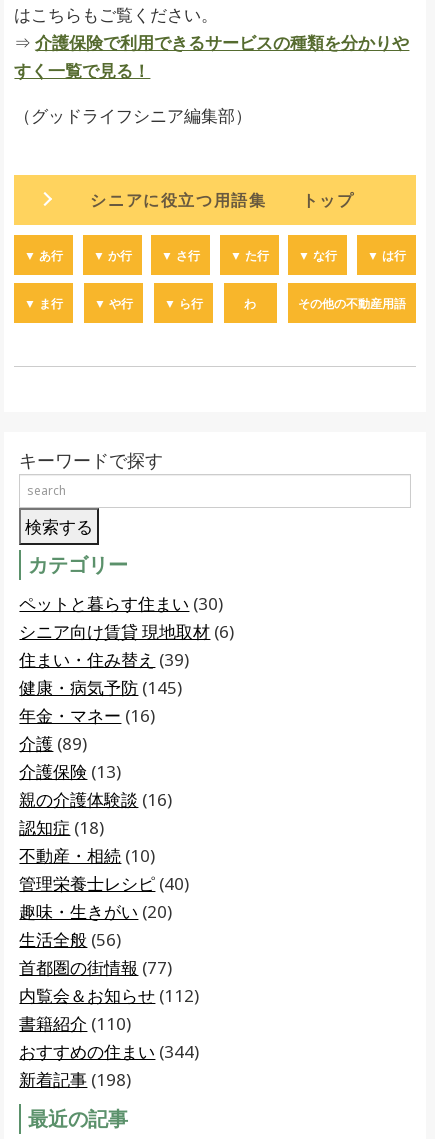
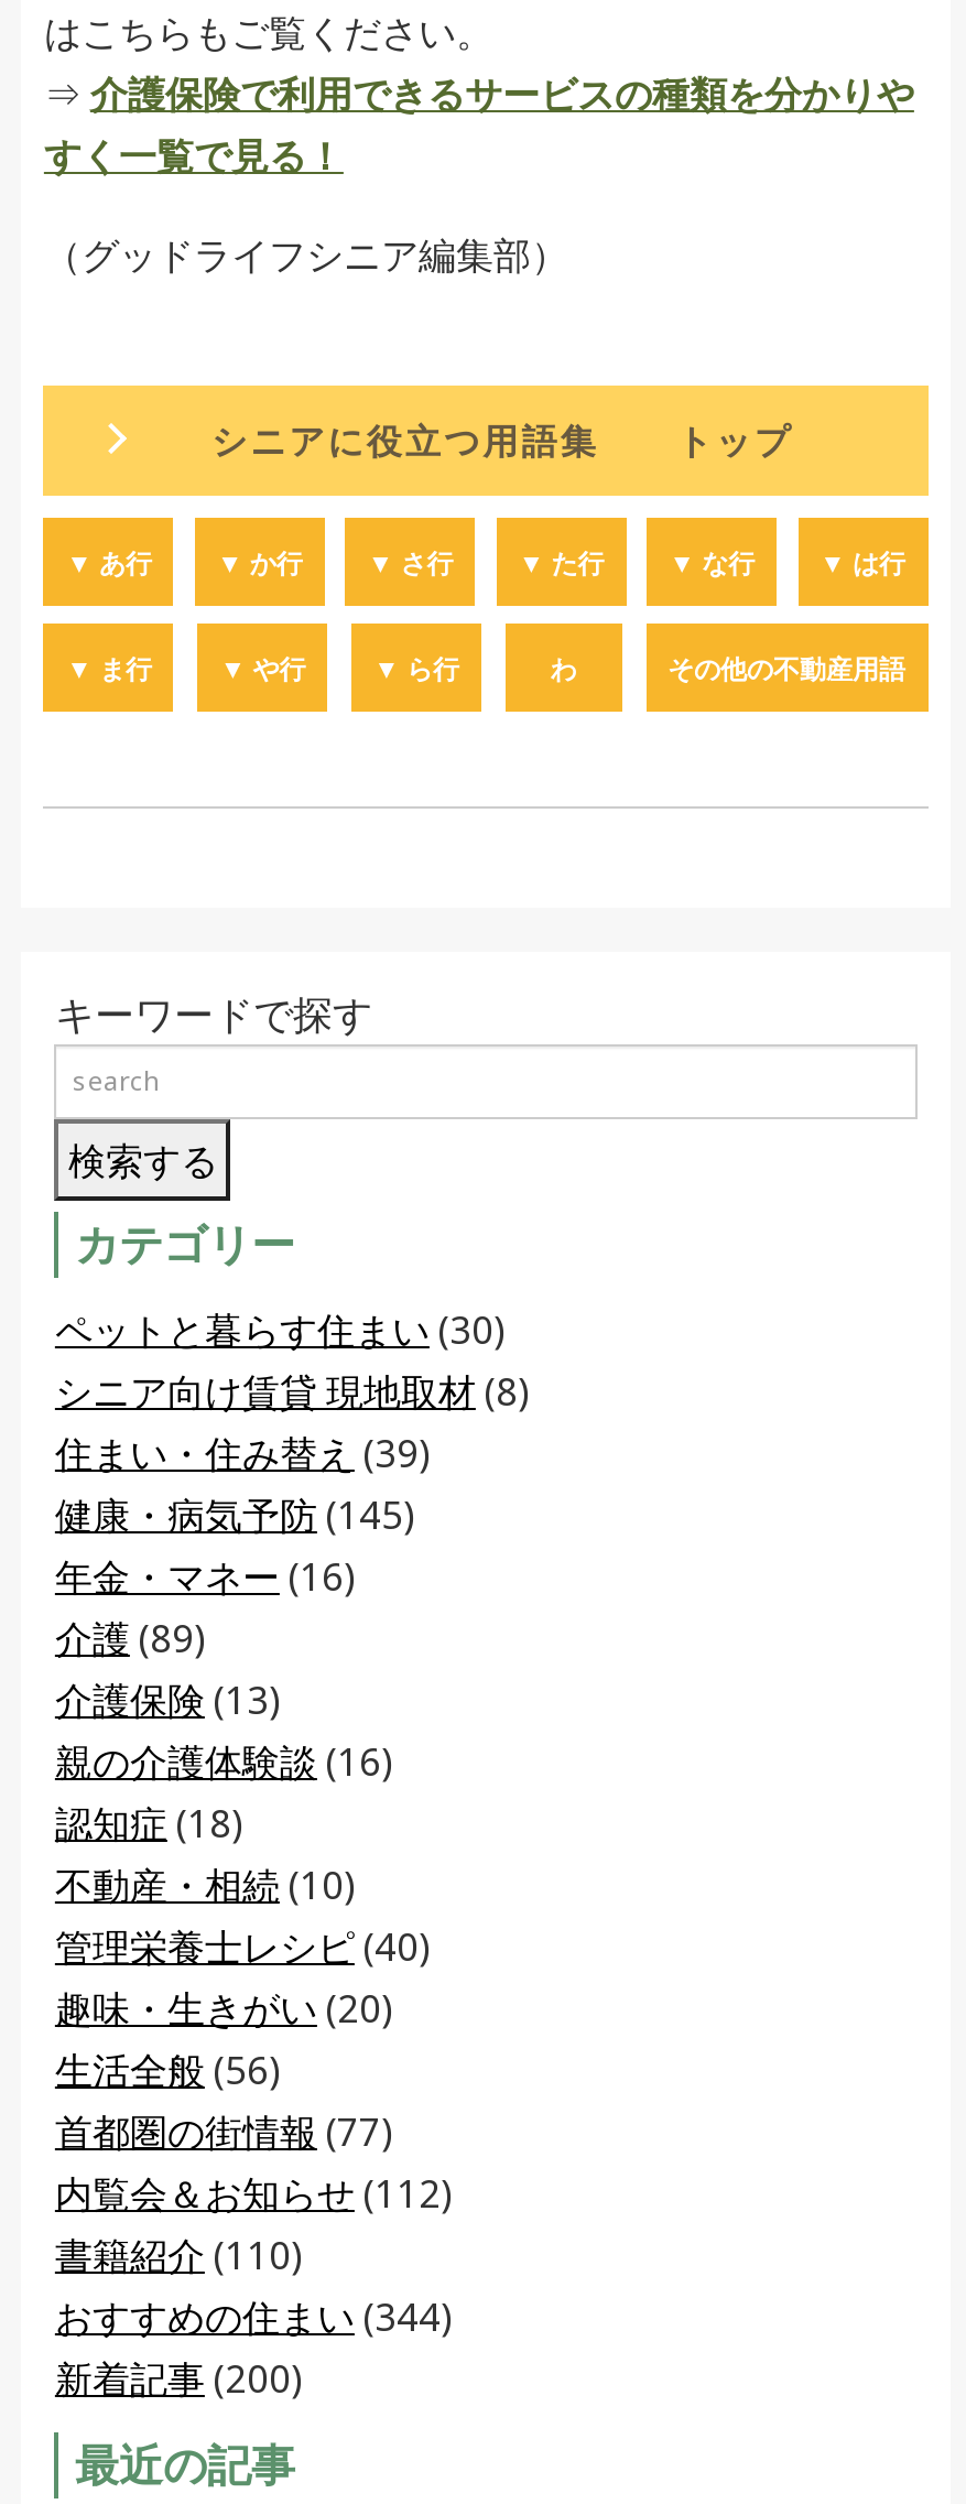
- シニア向け賃貸 現地取材(6)
+ シニア向け賃貸 現地取材(8)

- 新着記事(198)
+ 新着記事(200)
